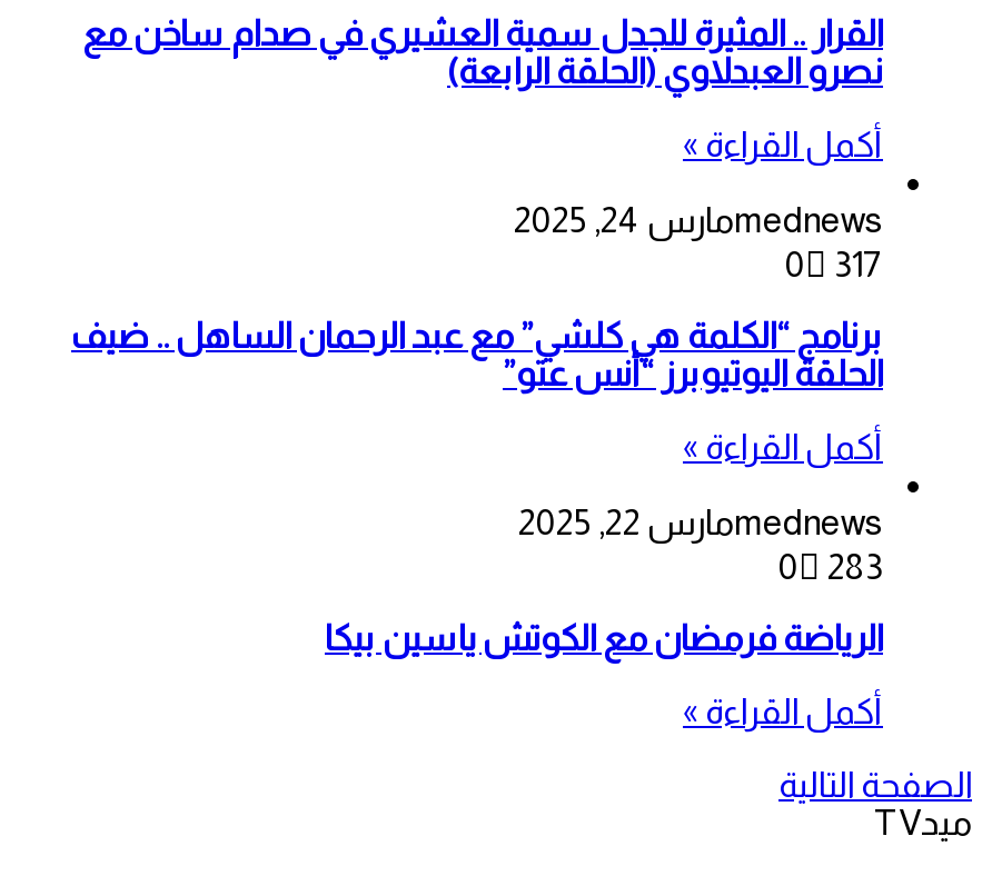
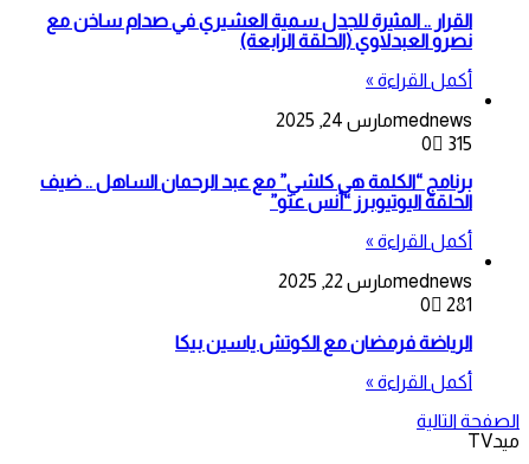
- 0 317
+ 0 315

- 0 283
+ 0 281
